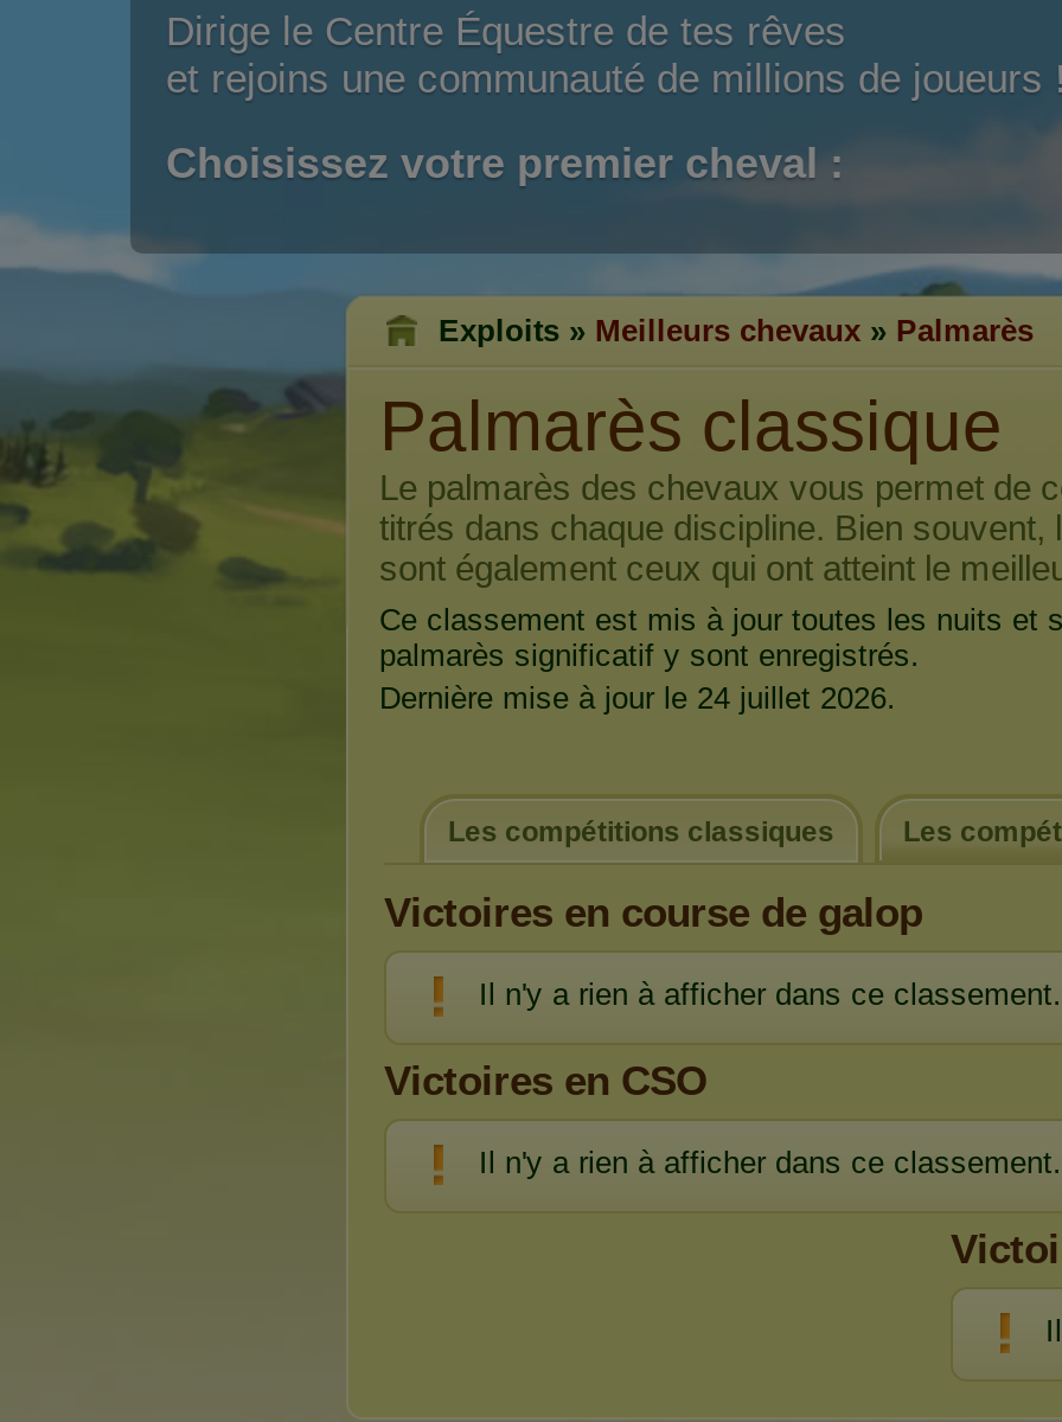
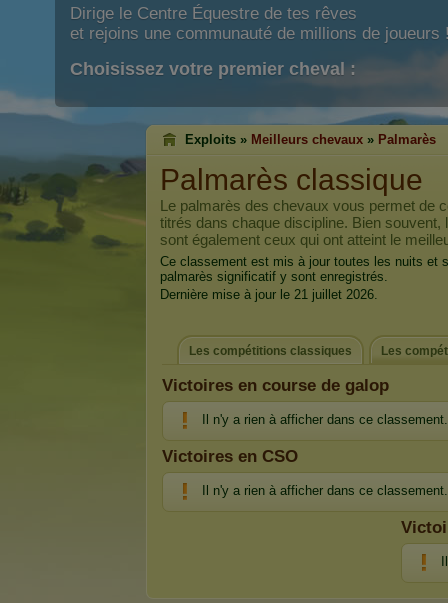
- Dernière mise à jour le 24 juillet 2026.
+ Dernière mise à jour le 21 juillet 2026.
